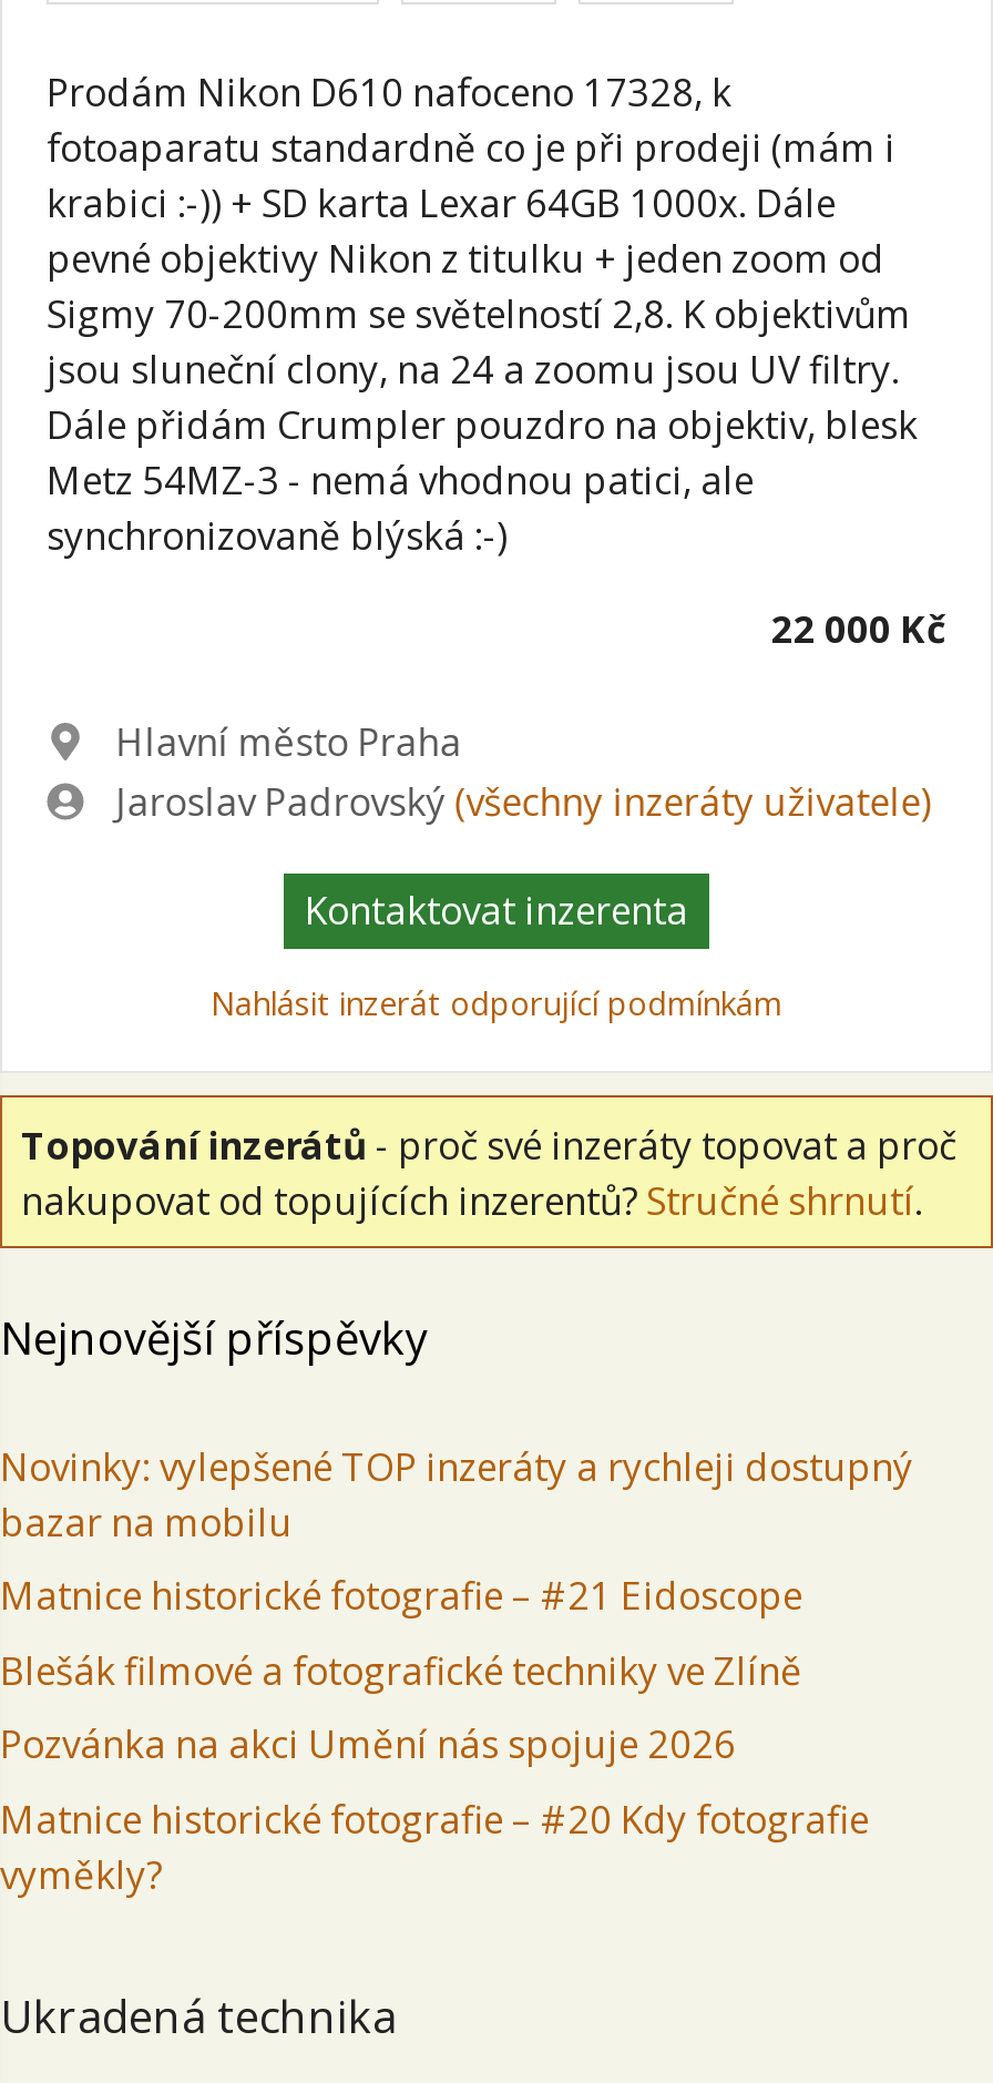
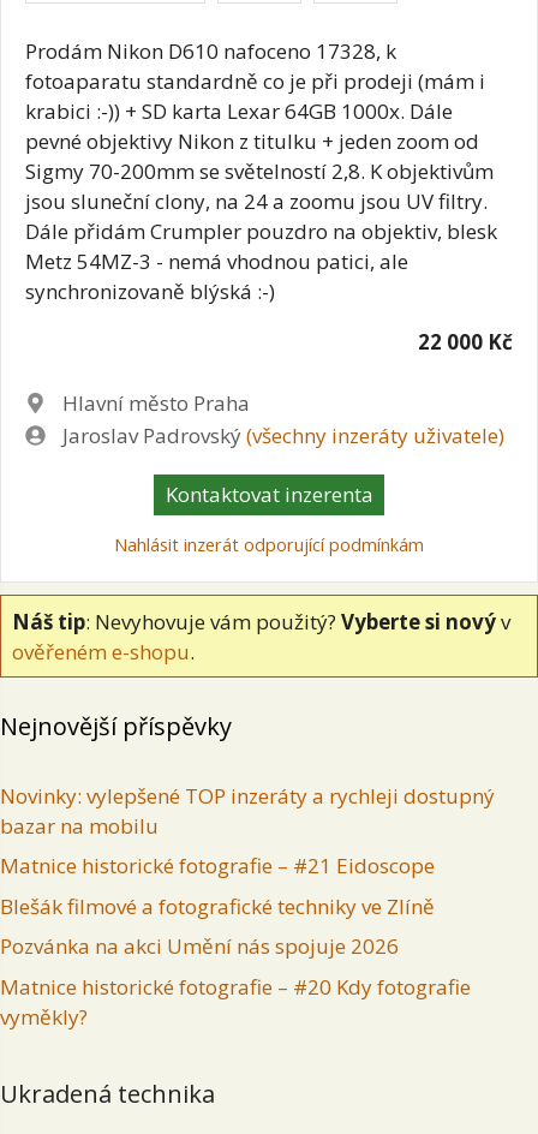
- Topování inzerátů - proč své inzeráty topovat a proč
- nakupovat od topujících inzerentů? Stručné shrnutí.
+ Náš tip: Nevyhovuje vám použitý? Vyberte si nový v
+ ověřeném e-shopu.
